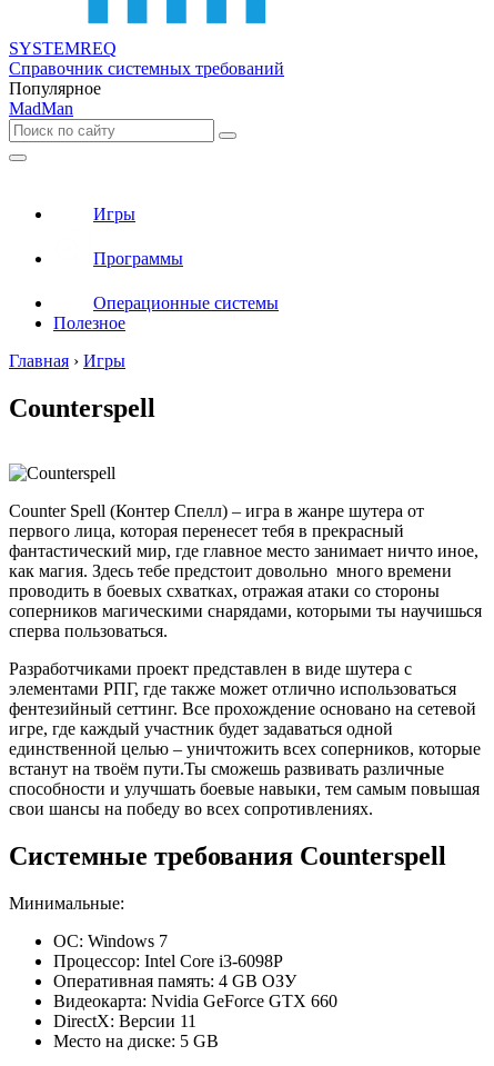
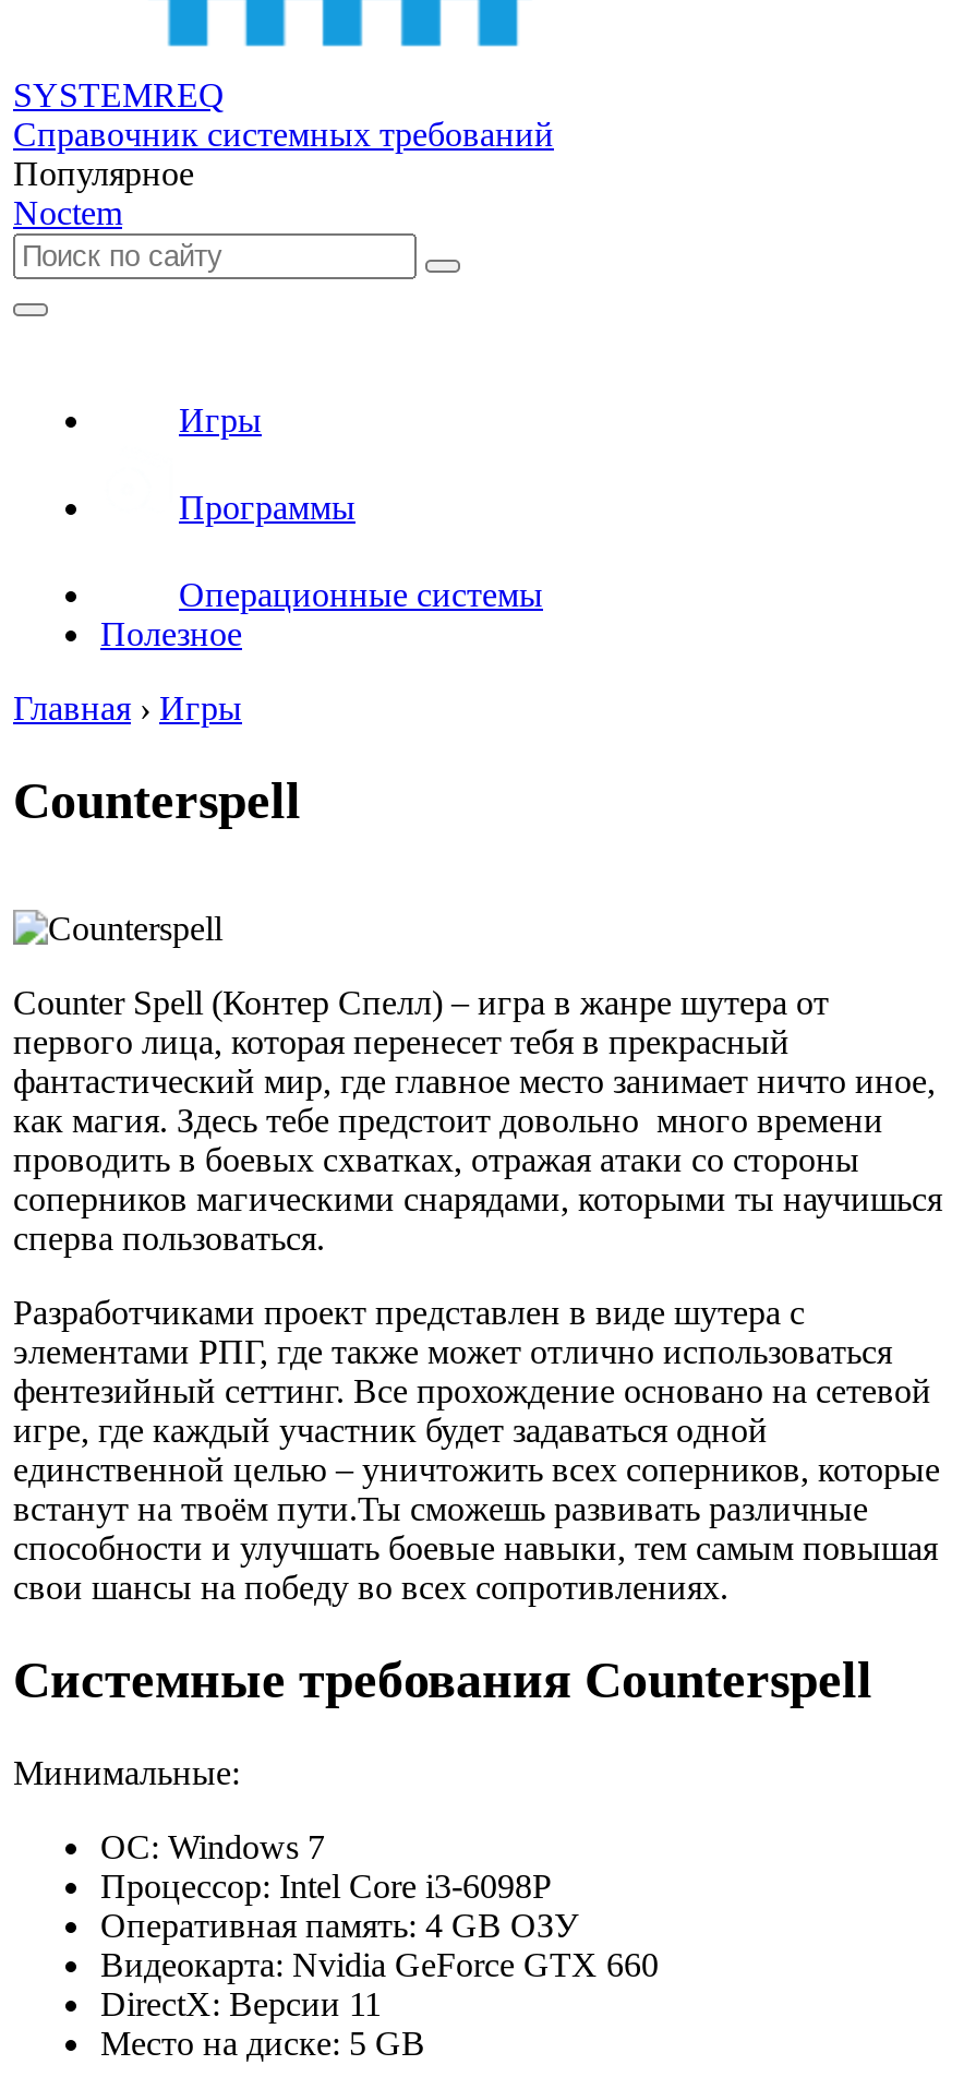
- MadMan
+ Noctem
